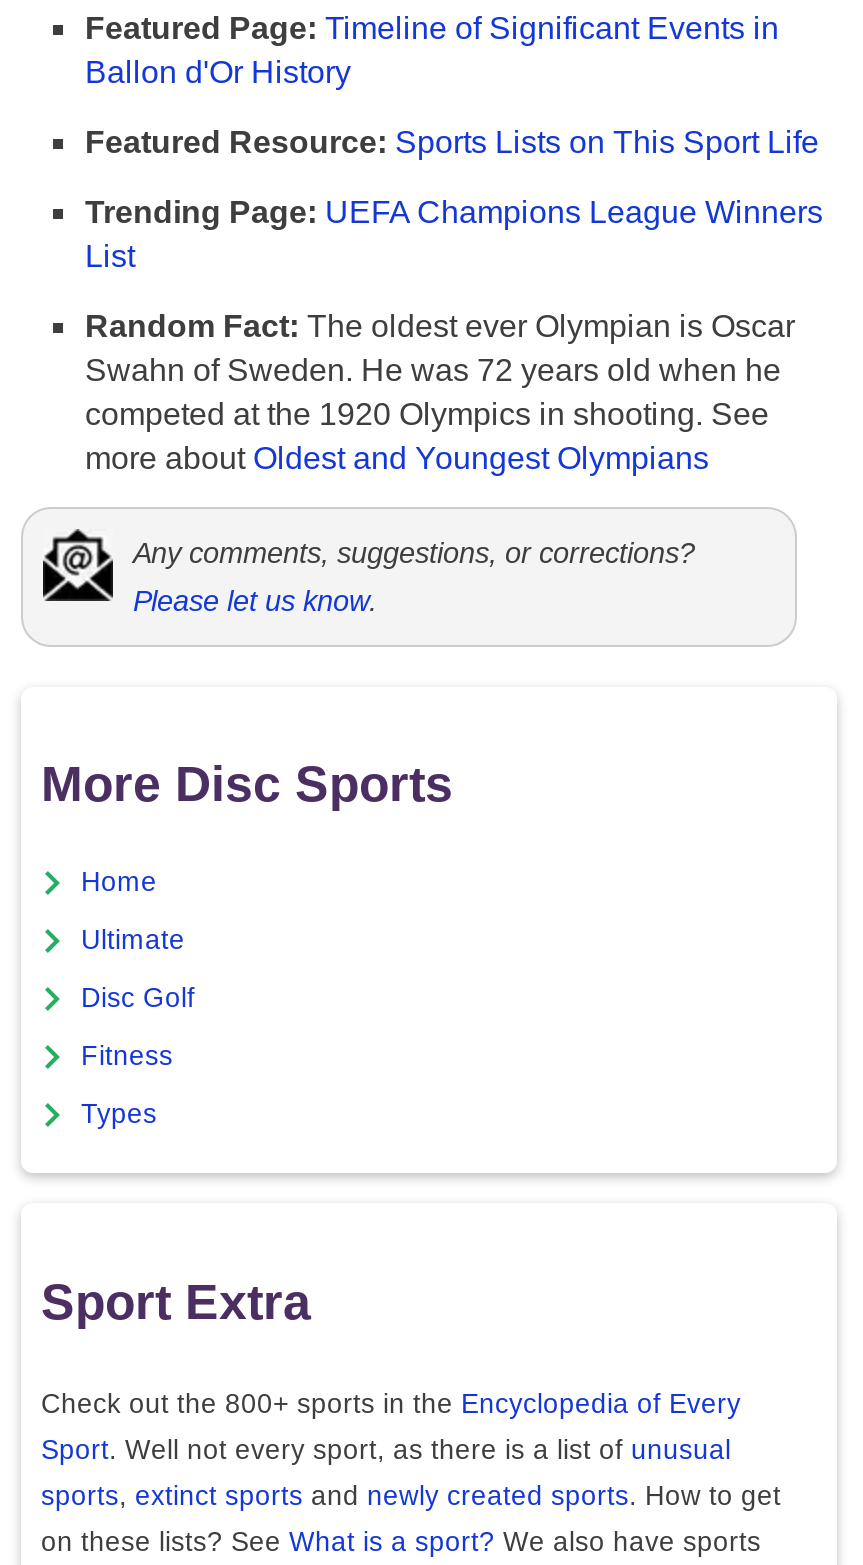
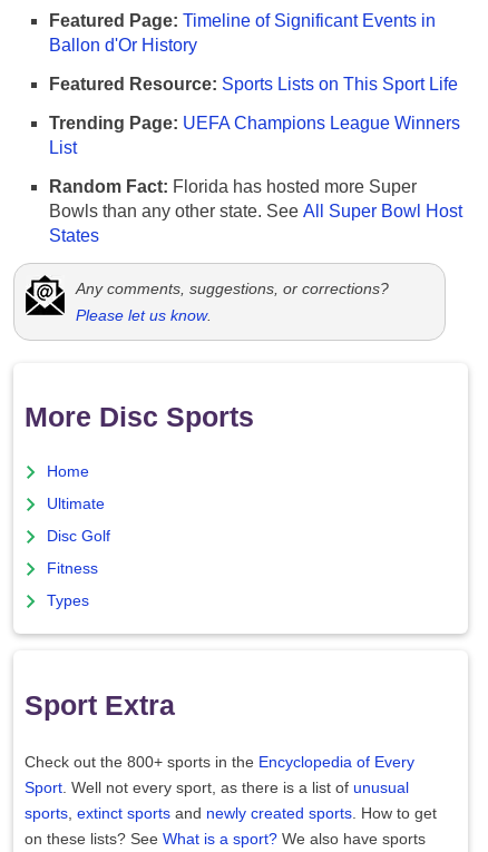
- Random Fact: The oldest ever Olympian is Oscar
- Swahn of Sweden. He was 72 years old when he
- competed at the 1920 Olympics in shooting. See
- more about Oldest and Youngest Olympians
+ Random Fact: Florida has hosted more Super
+ Bowls than any other state. See All Super Bowl Host
+ States
